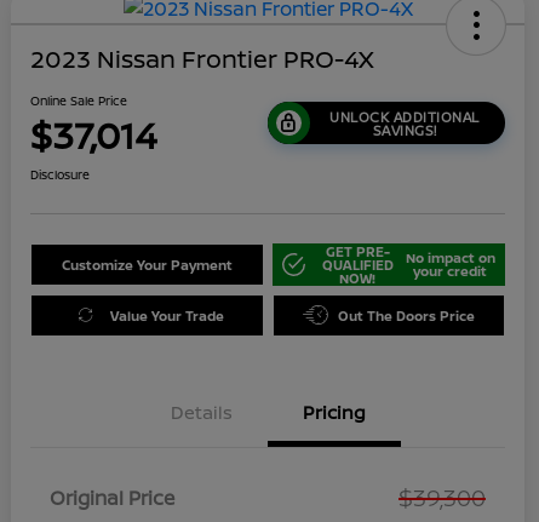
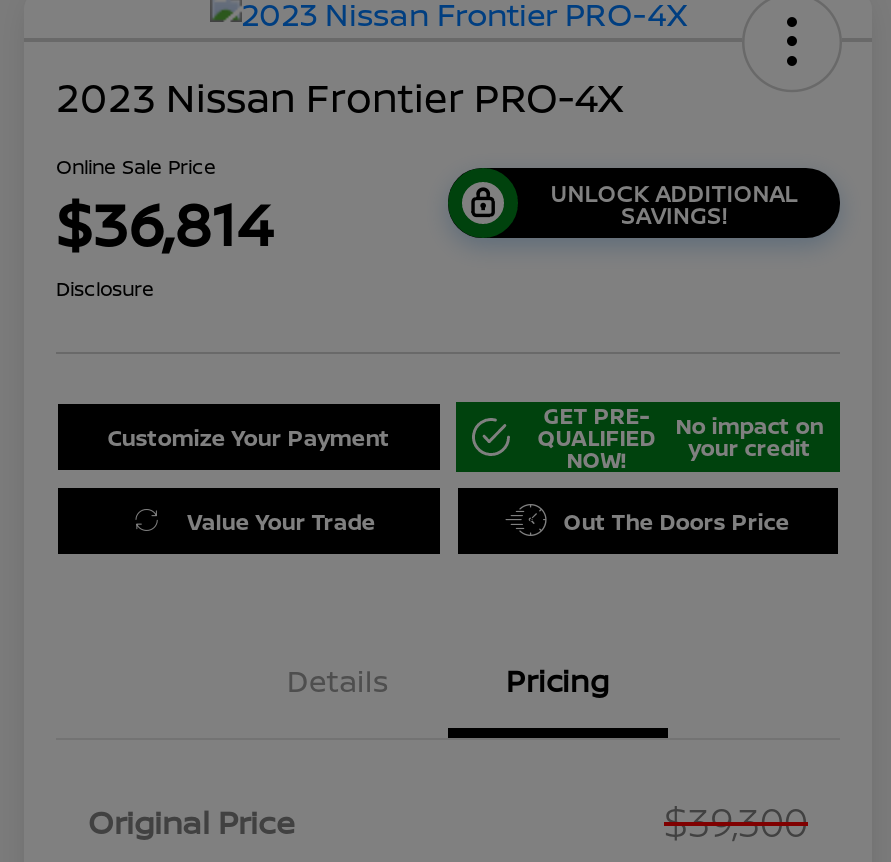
- $37,014
+ $36,814
